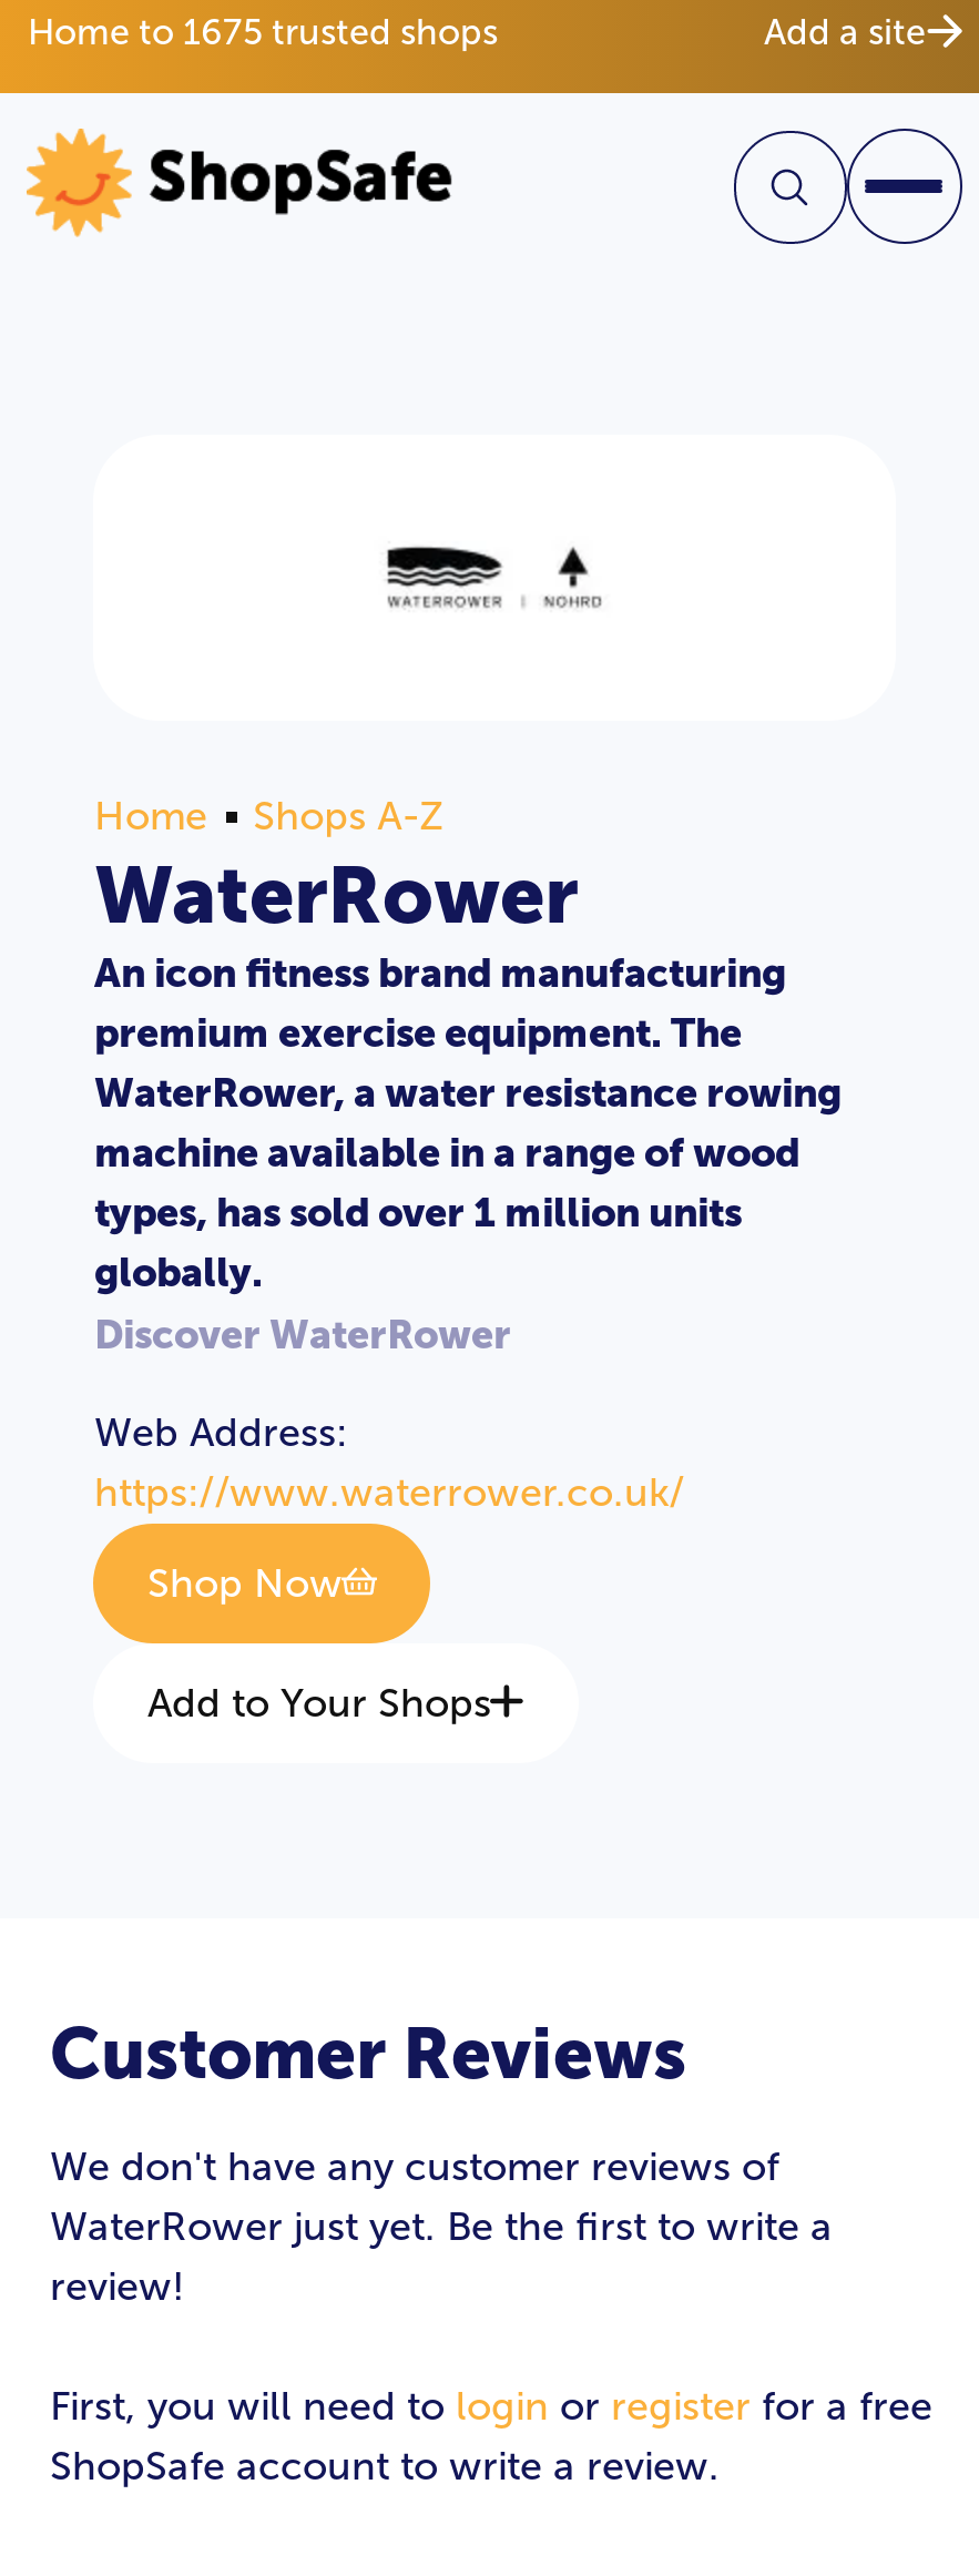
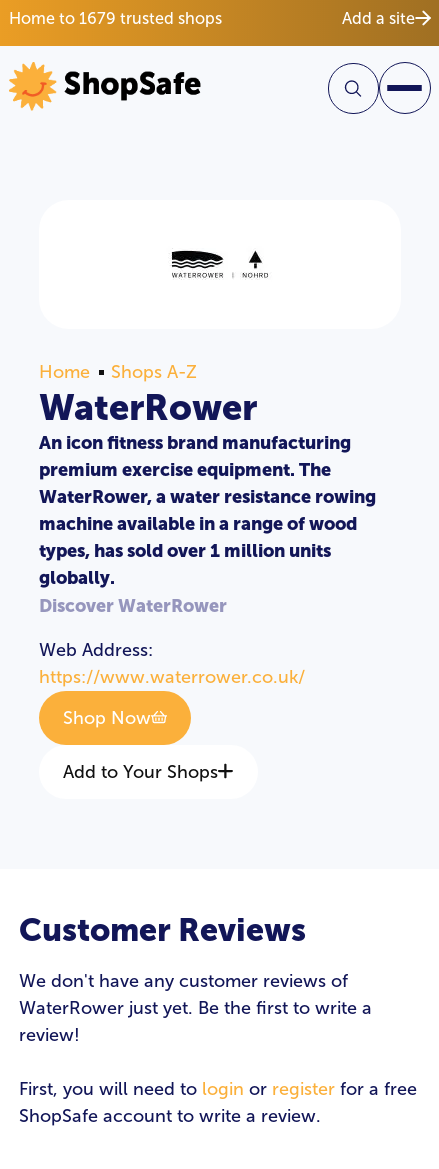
- Home to 1675 trusted shops
+ Home to 1679 trusted shops
